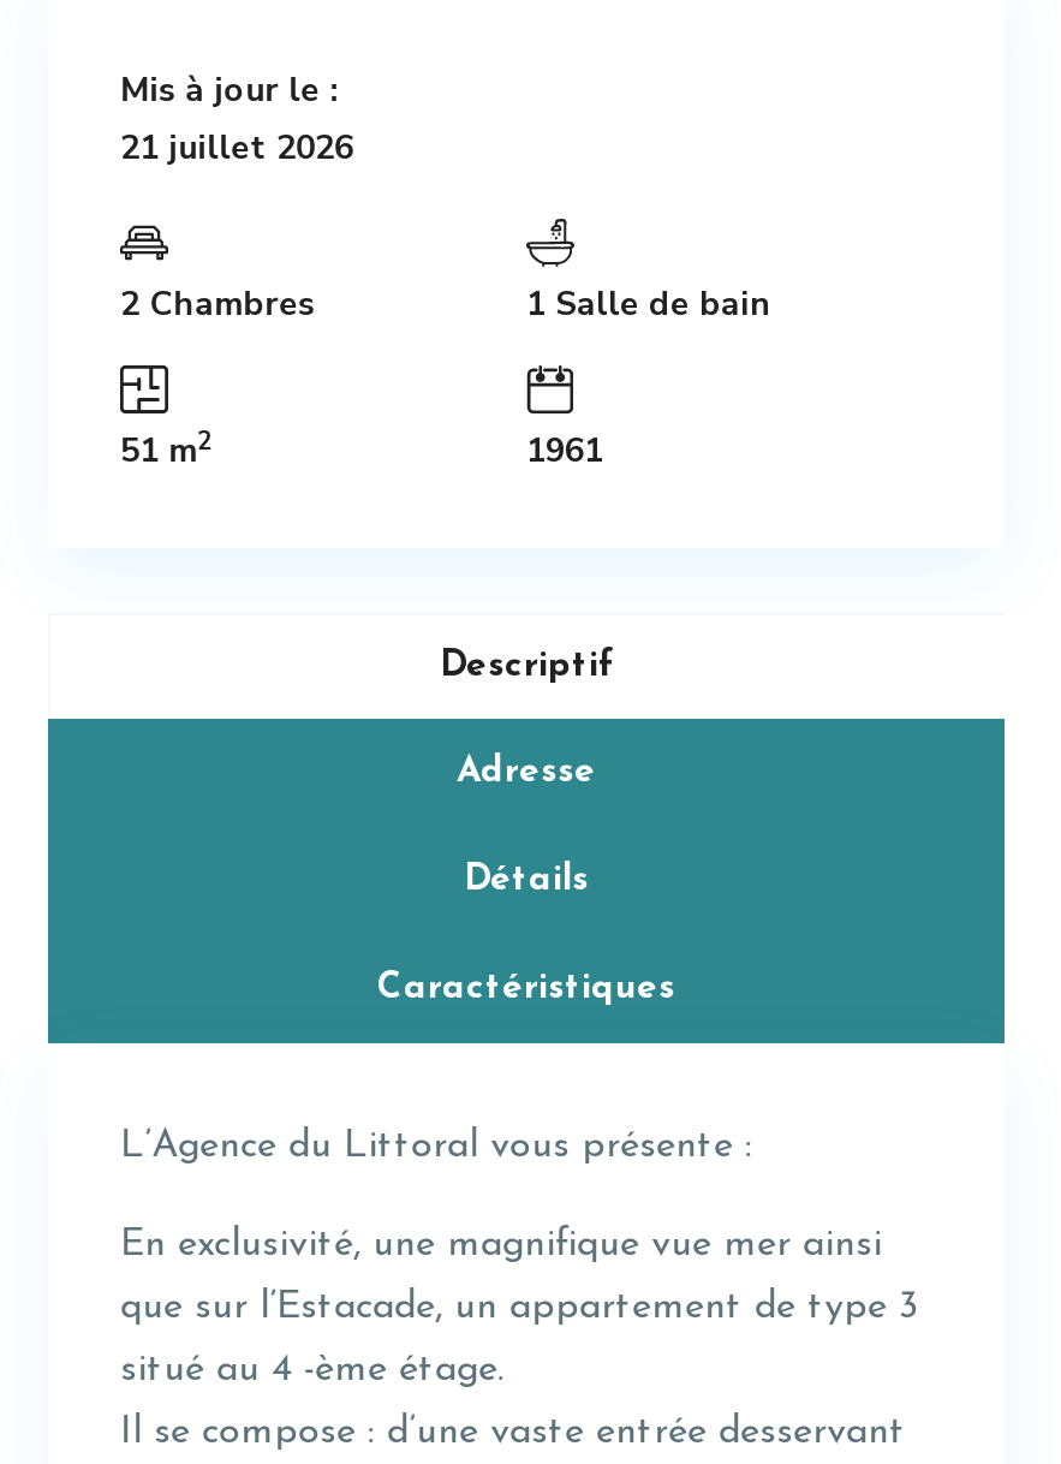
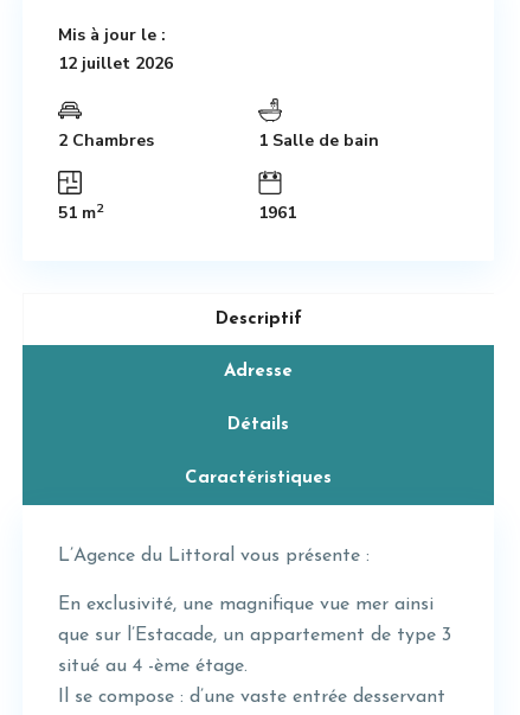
- 21 juillet 2026
+ 12 juillet 2026
